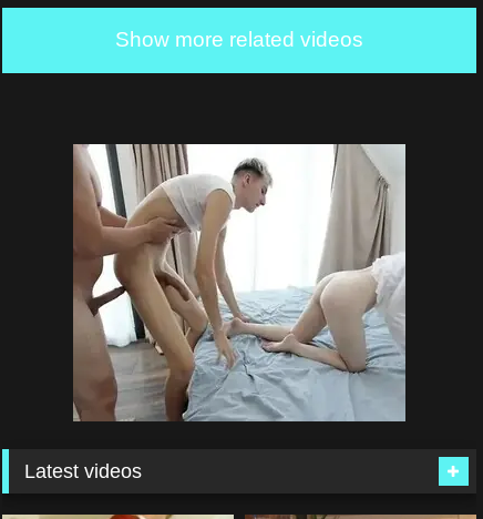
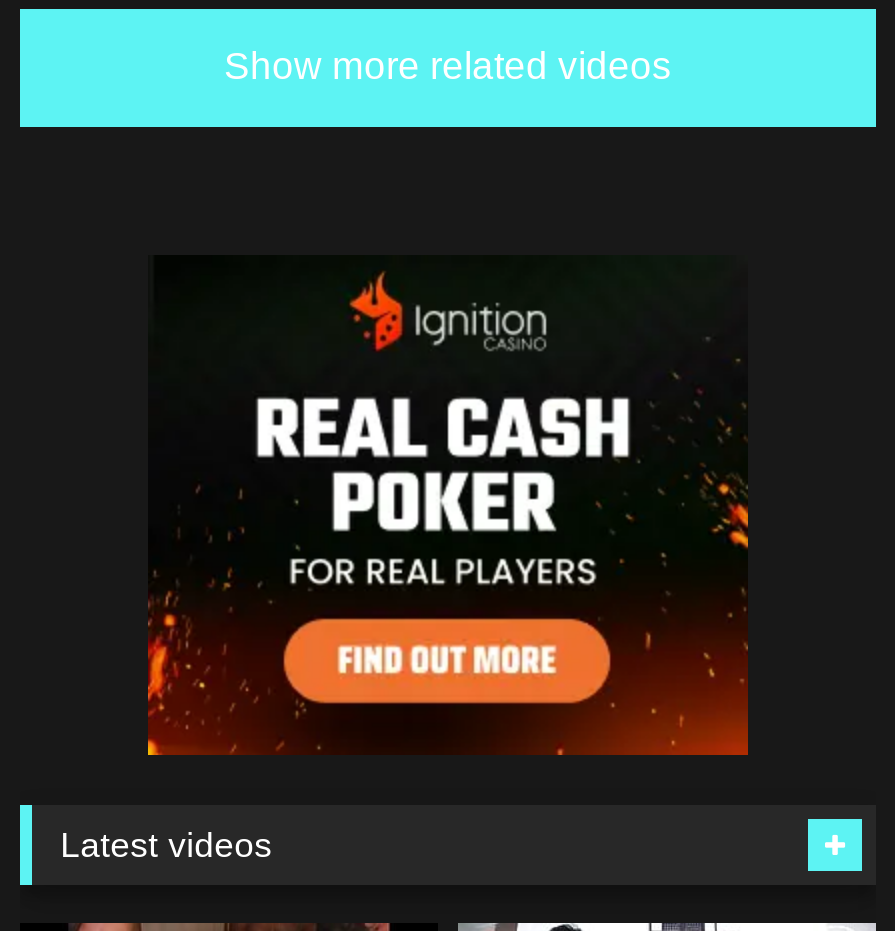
- [image]
+ [image]
